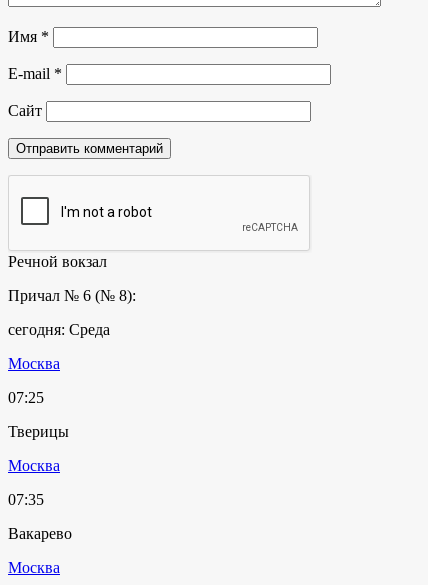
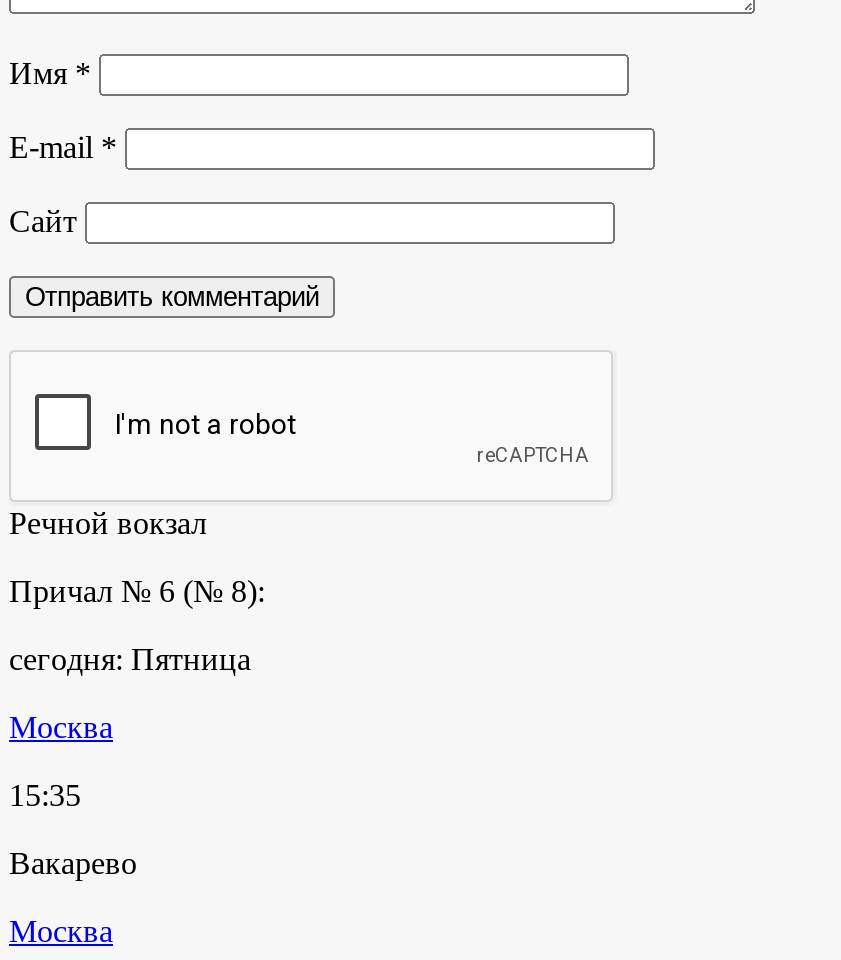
- сегодня: Среда
+ сегодня: Пятница

- 07:25
- Тверицы
- Москва
- 07:35
+ 15:35
